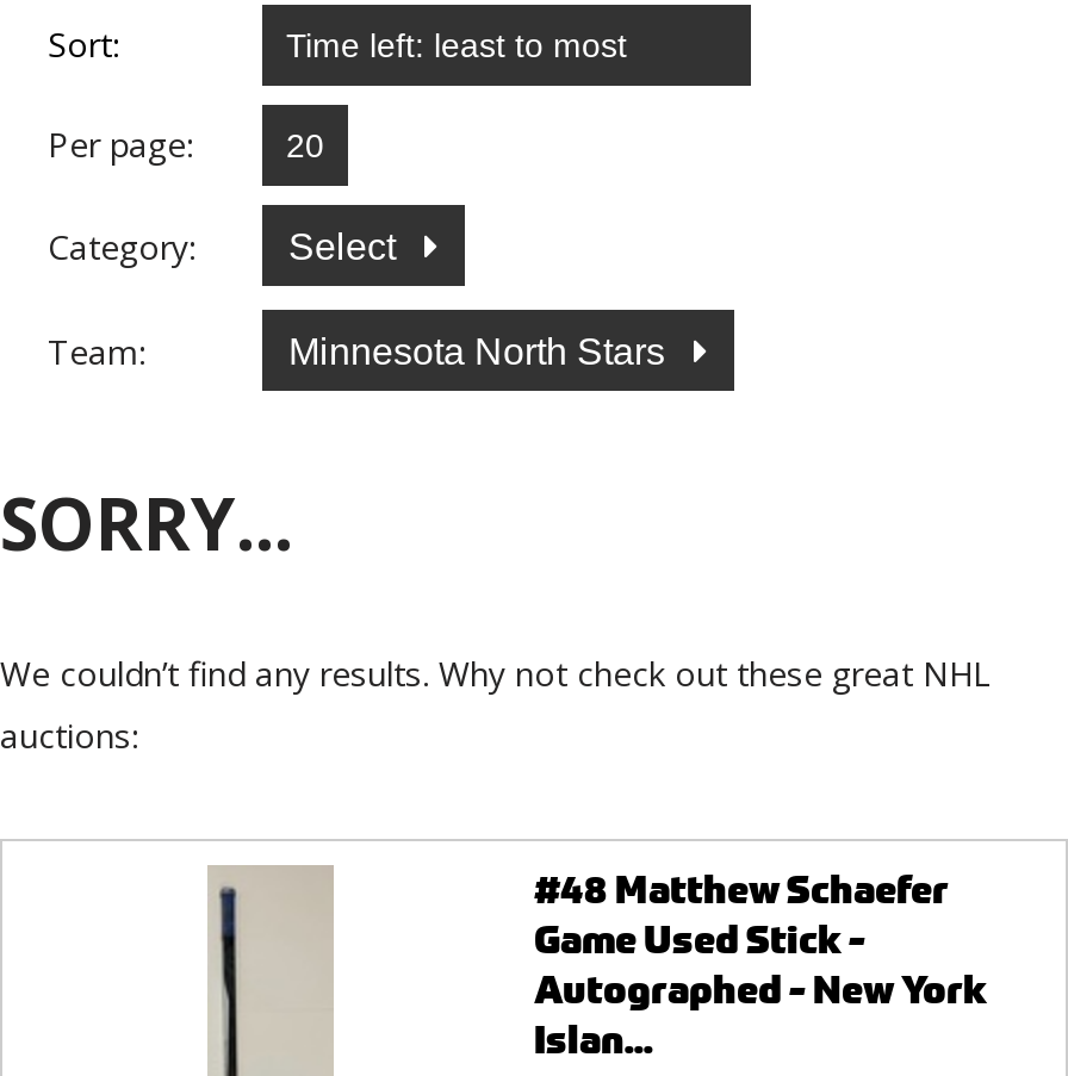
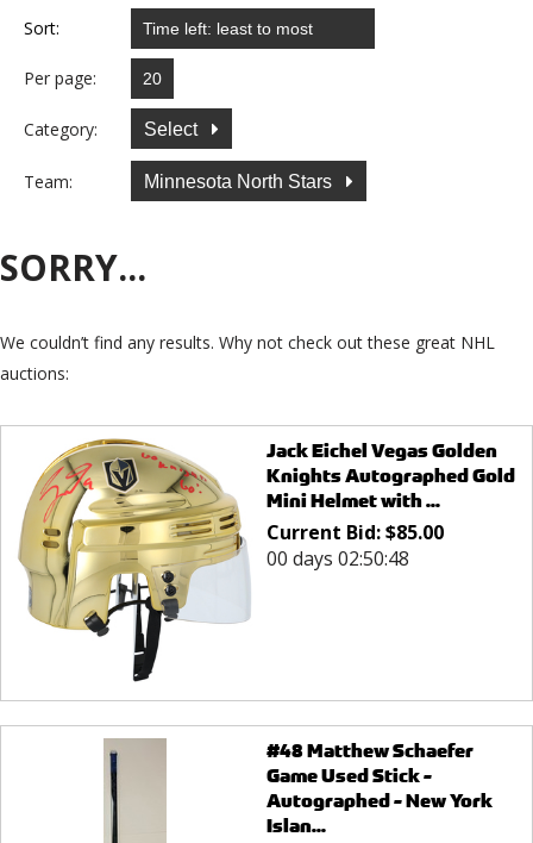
+ [image]
+ Jack Eichel Vegas Golden
+ Knights Autographed Gold
+ Mini Helmet with ...
+ Current Bid: $85.00
+ 00 days 02:50:48
